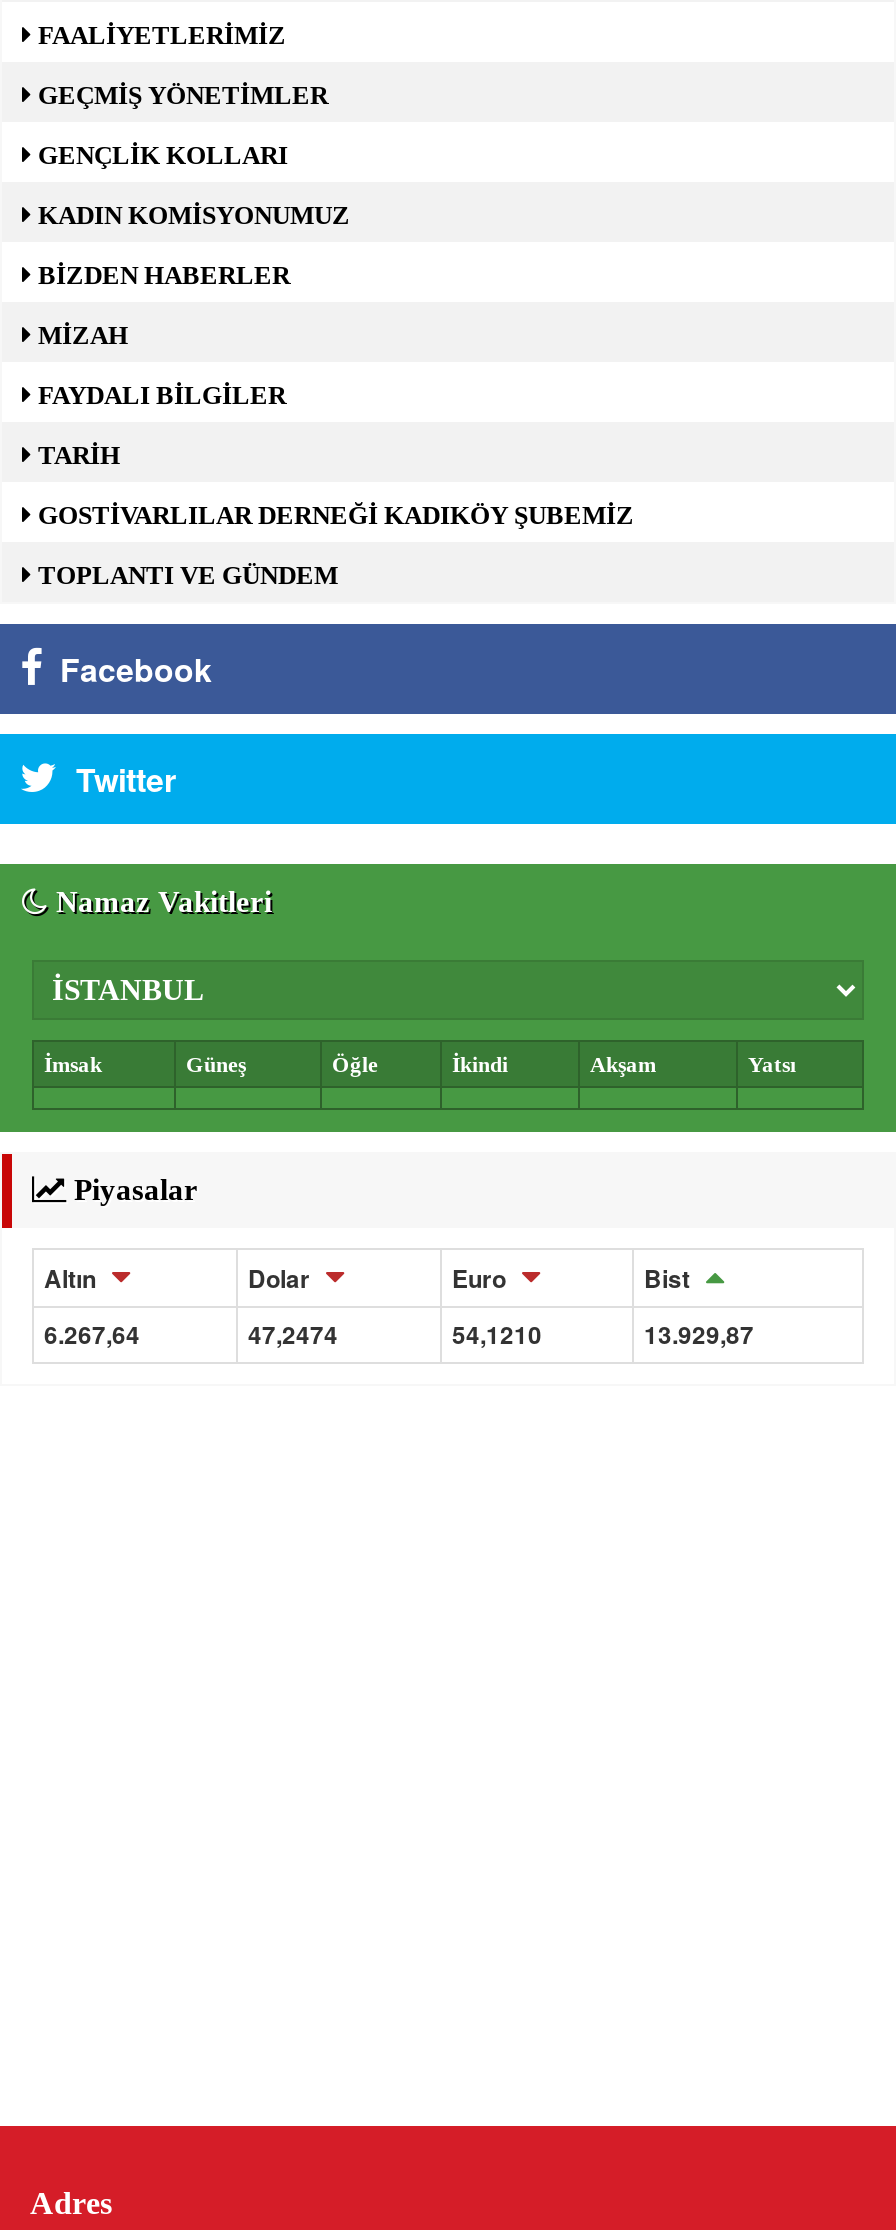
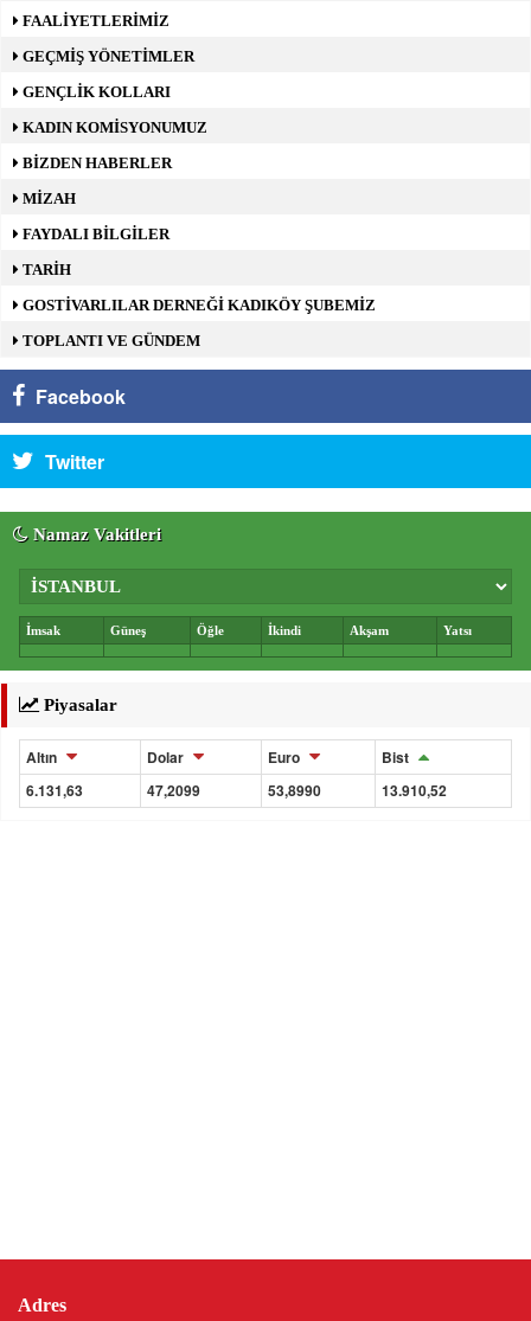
- 6.267,64
+ 6.131,63

- 47,2474
+ 47,2099

- 54,1210
+ 53,8990

- 13.929,87
+ 13.910,52
